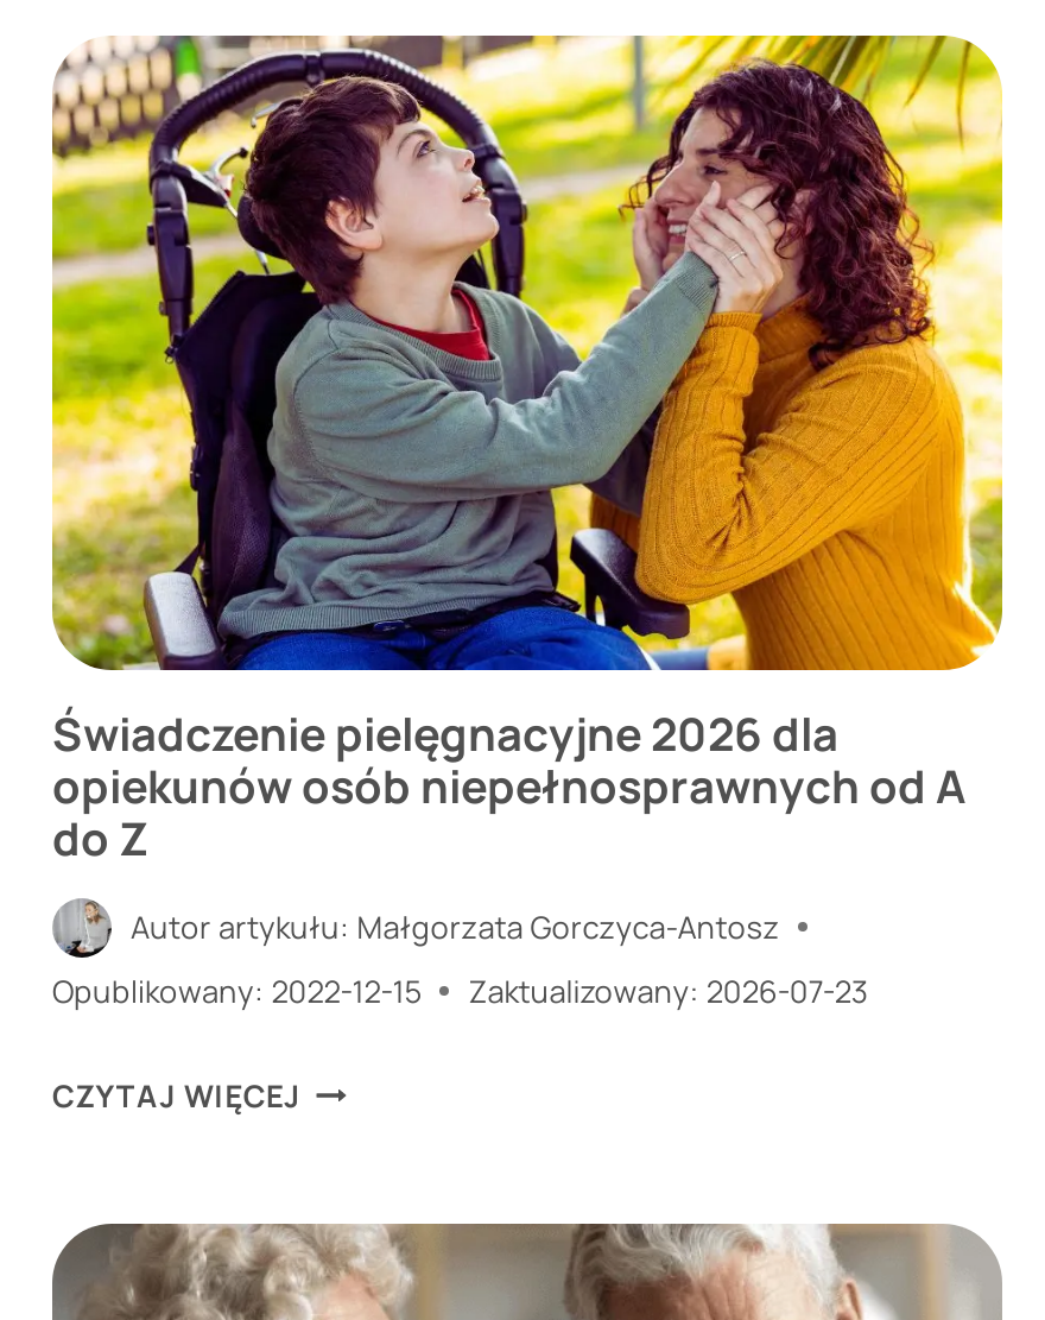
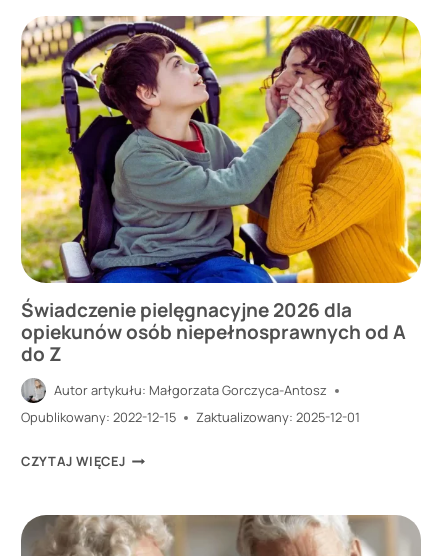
- Zaktualizowany: 2026-07-23
+ Zaktualizowany: 2025-12-01
